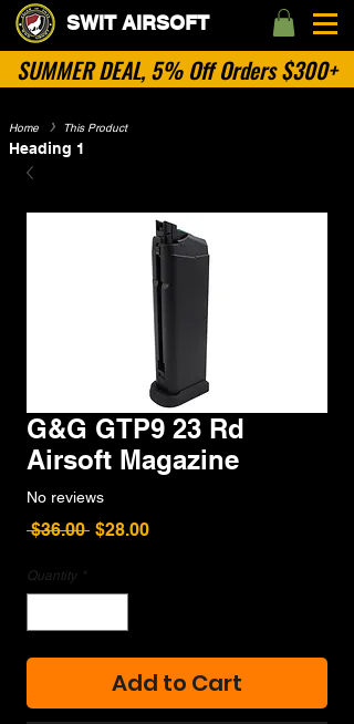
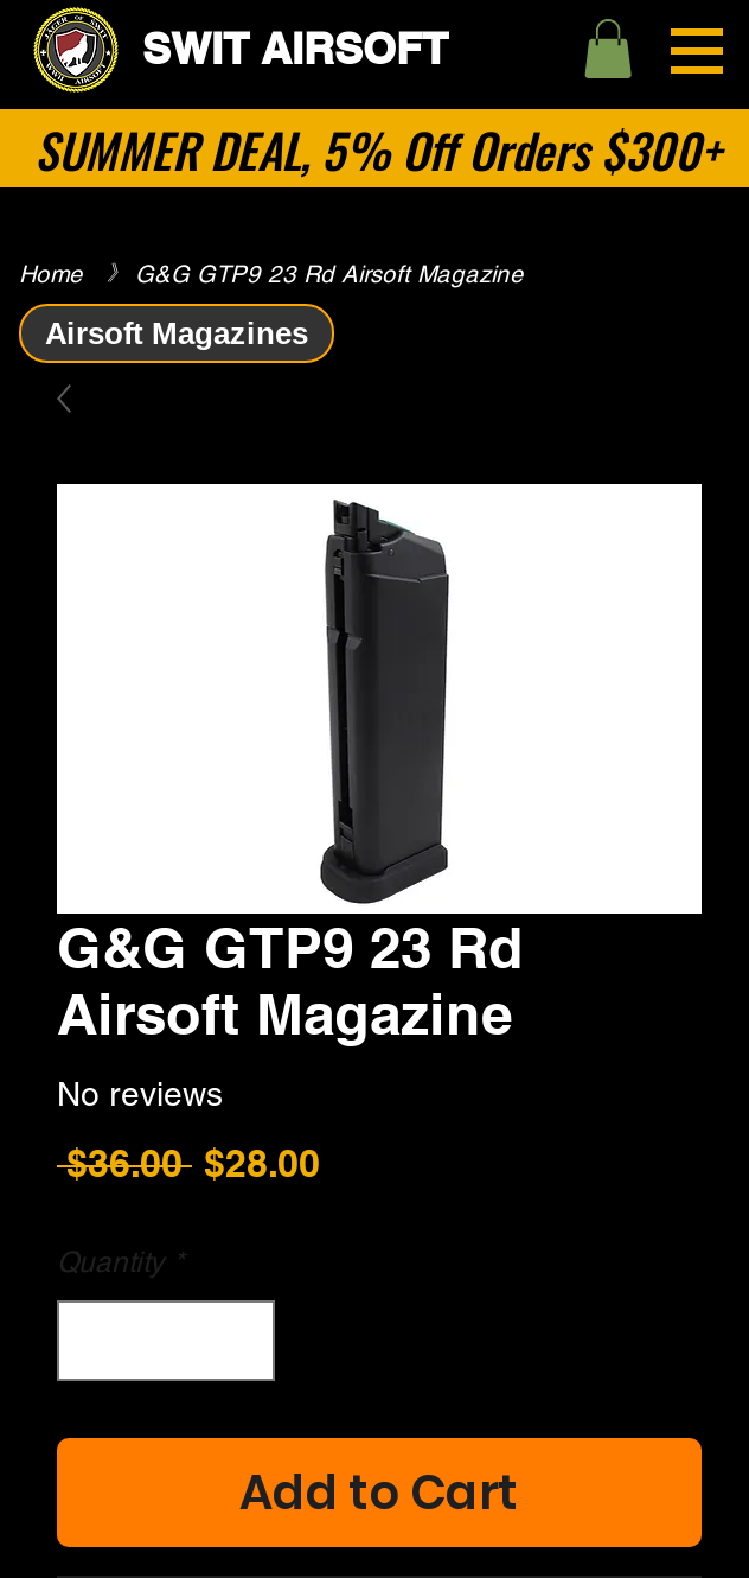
- 》 This Product
- Heading 1
+ 》 G&G GTP9 23 Rd Airsoft Magazine
+ Airsoft Magazines
